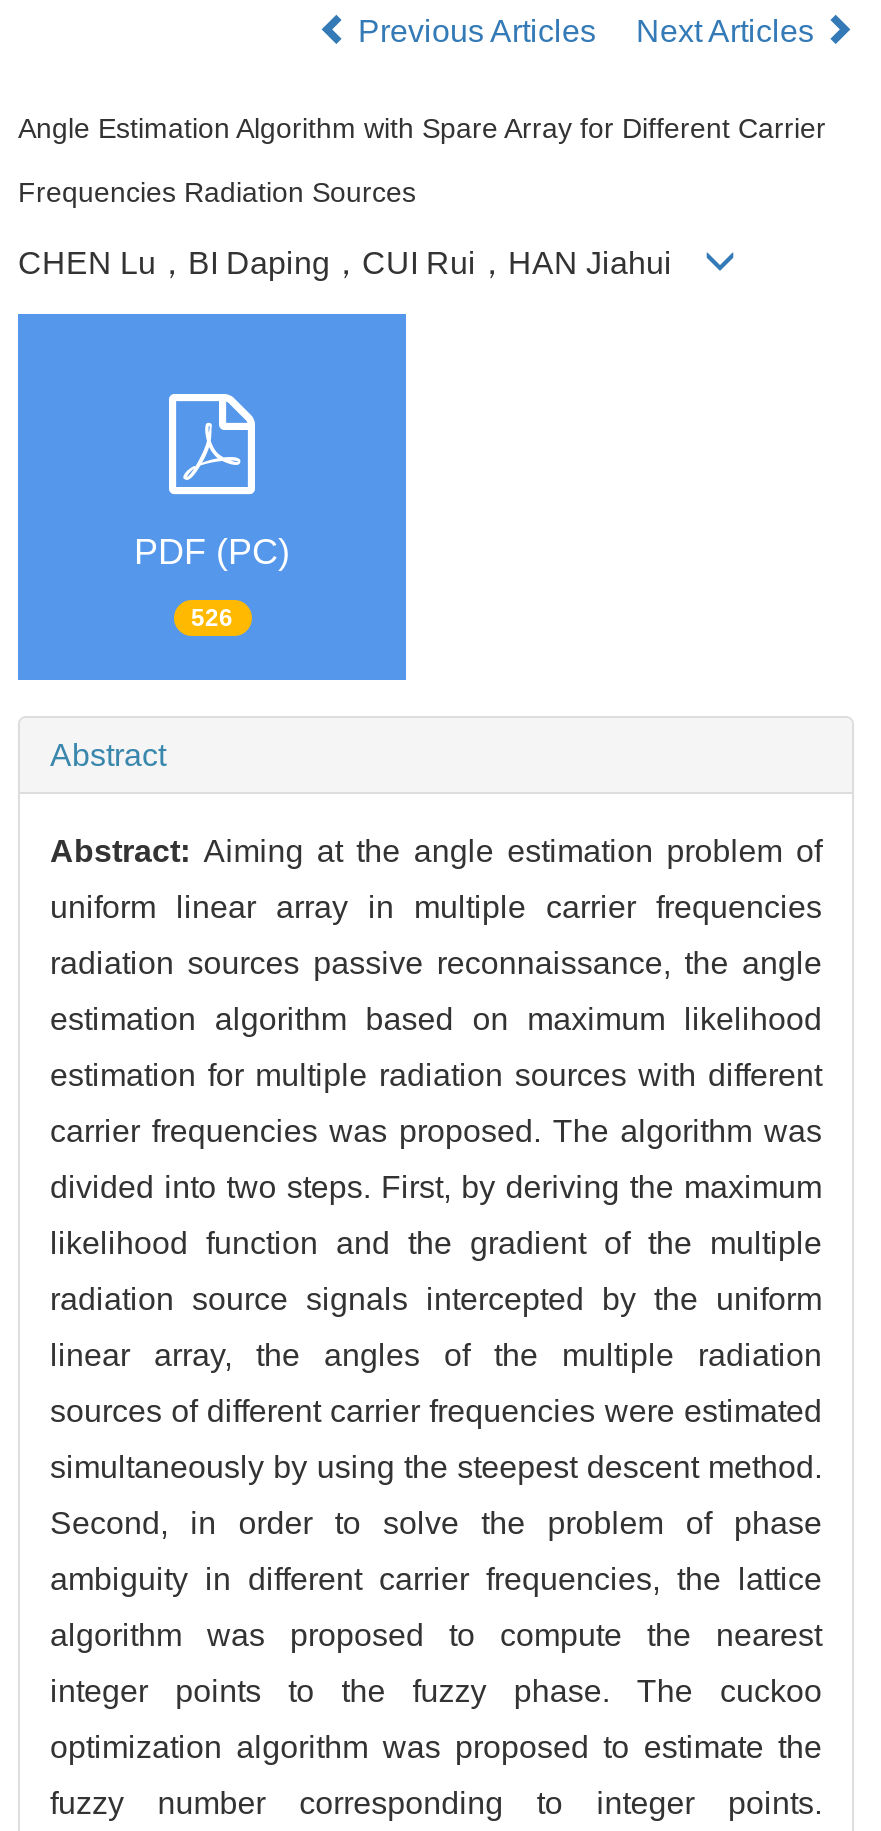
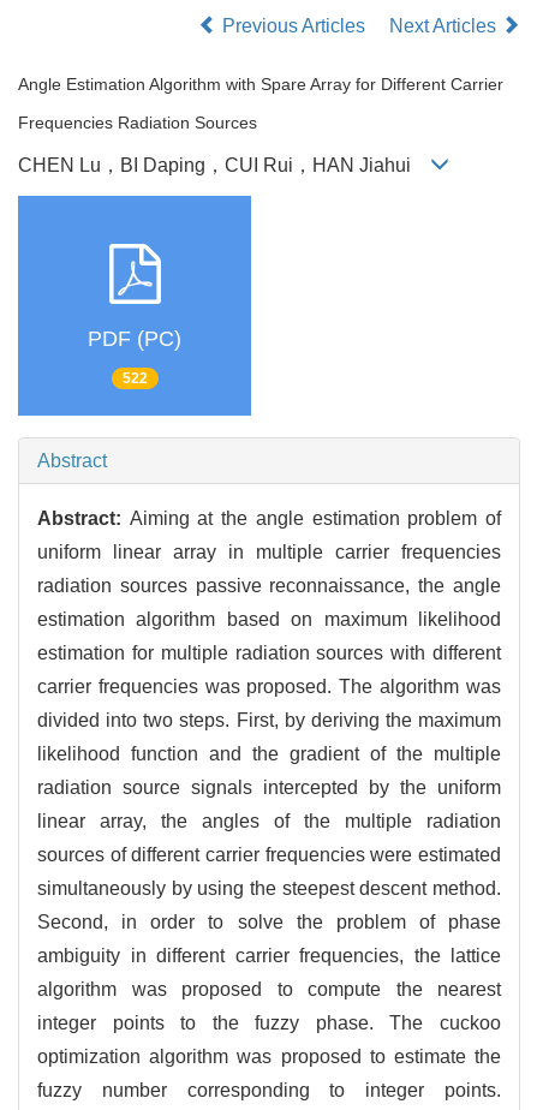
- 526
+ 522
